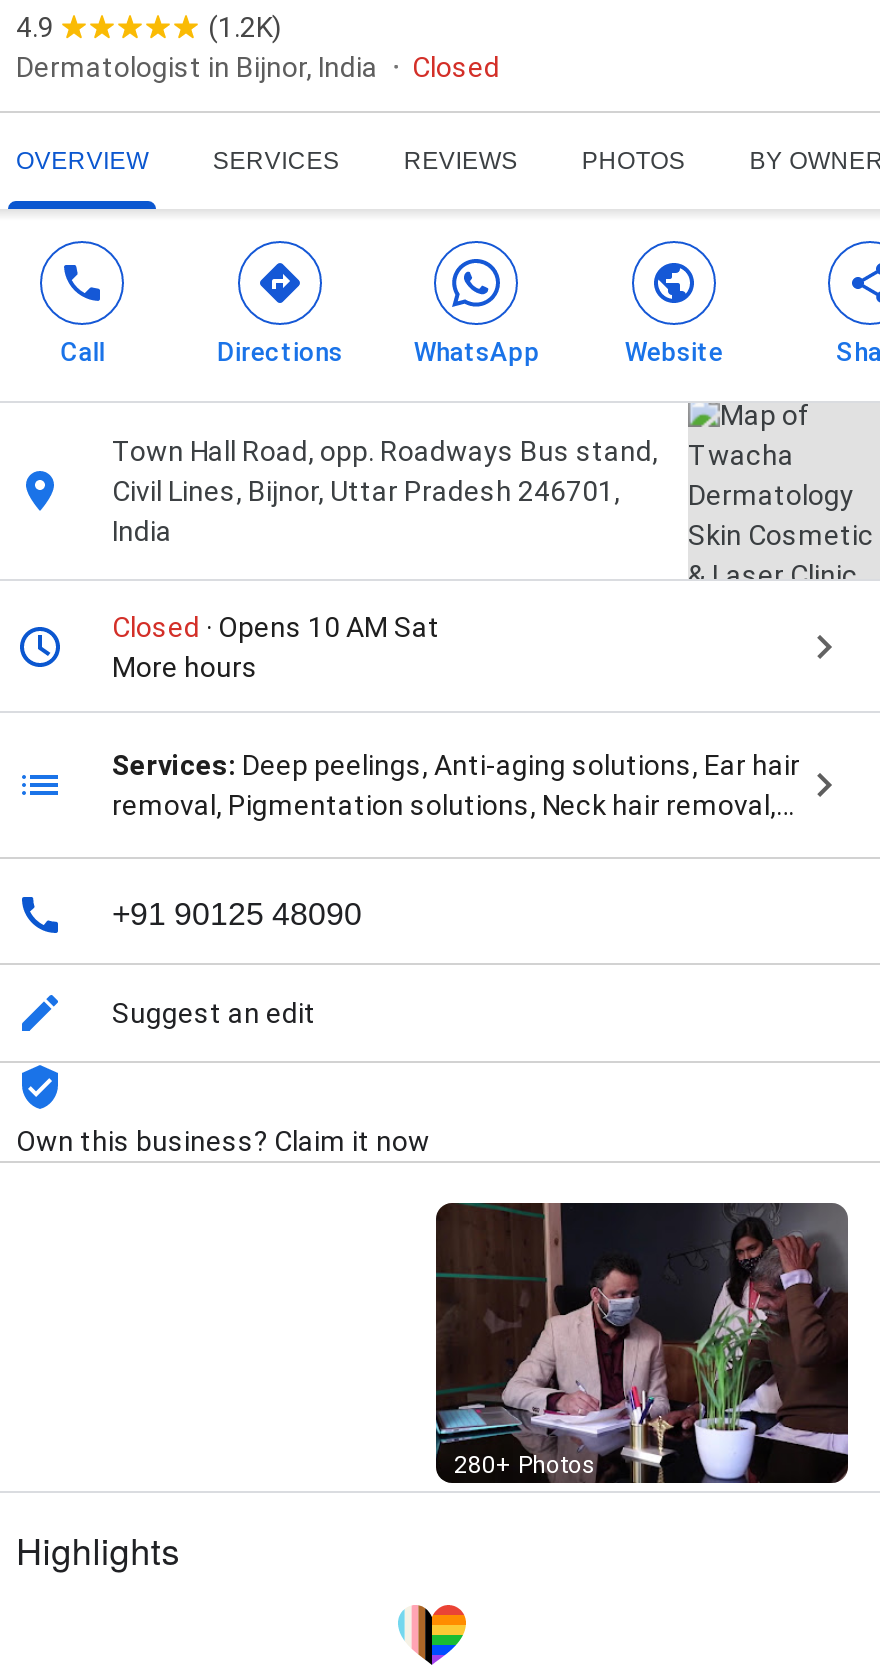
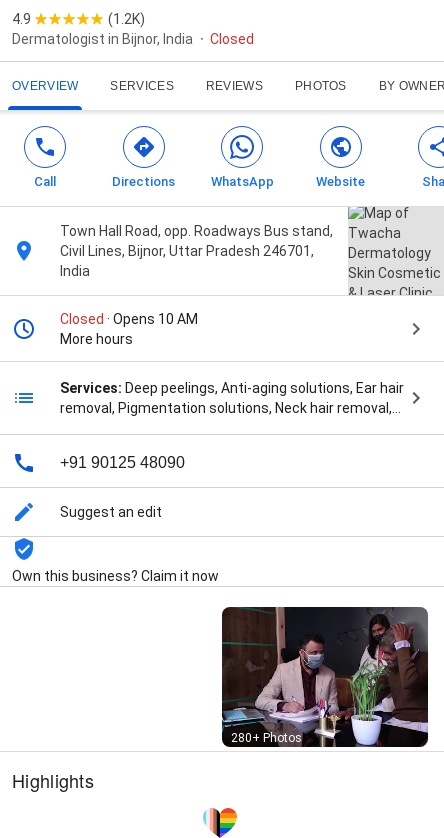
- Closed · Opens 10 AM Sat
+ Closed · Opens 10 AM
